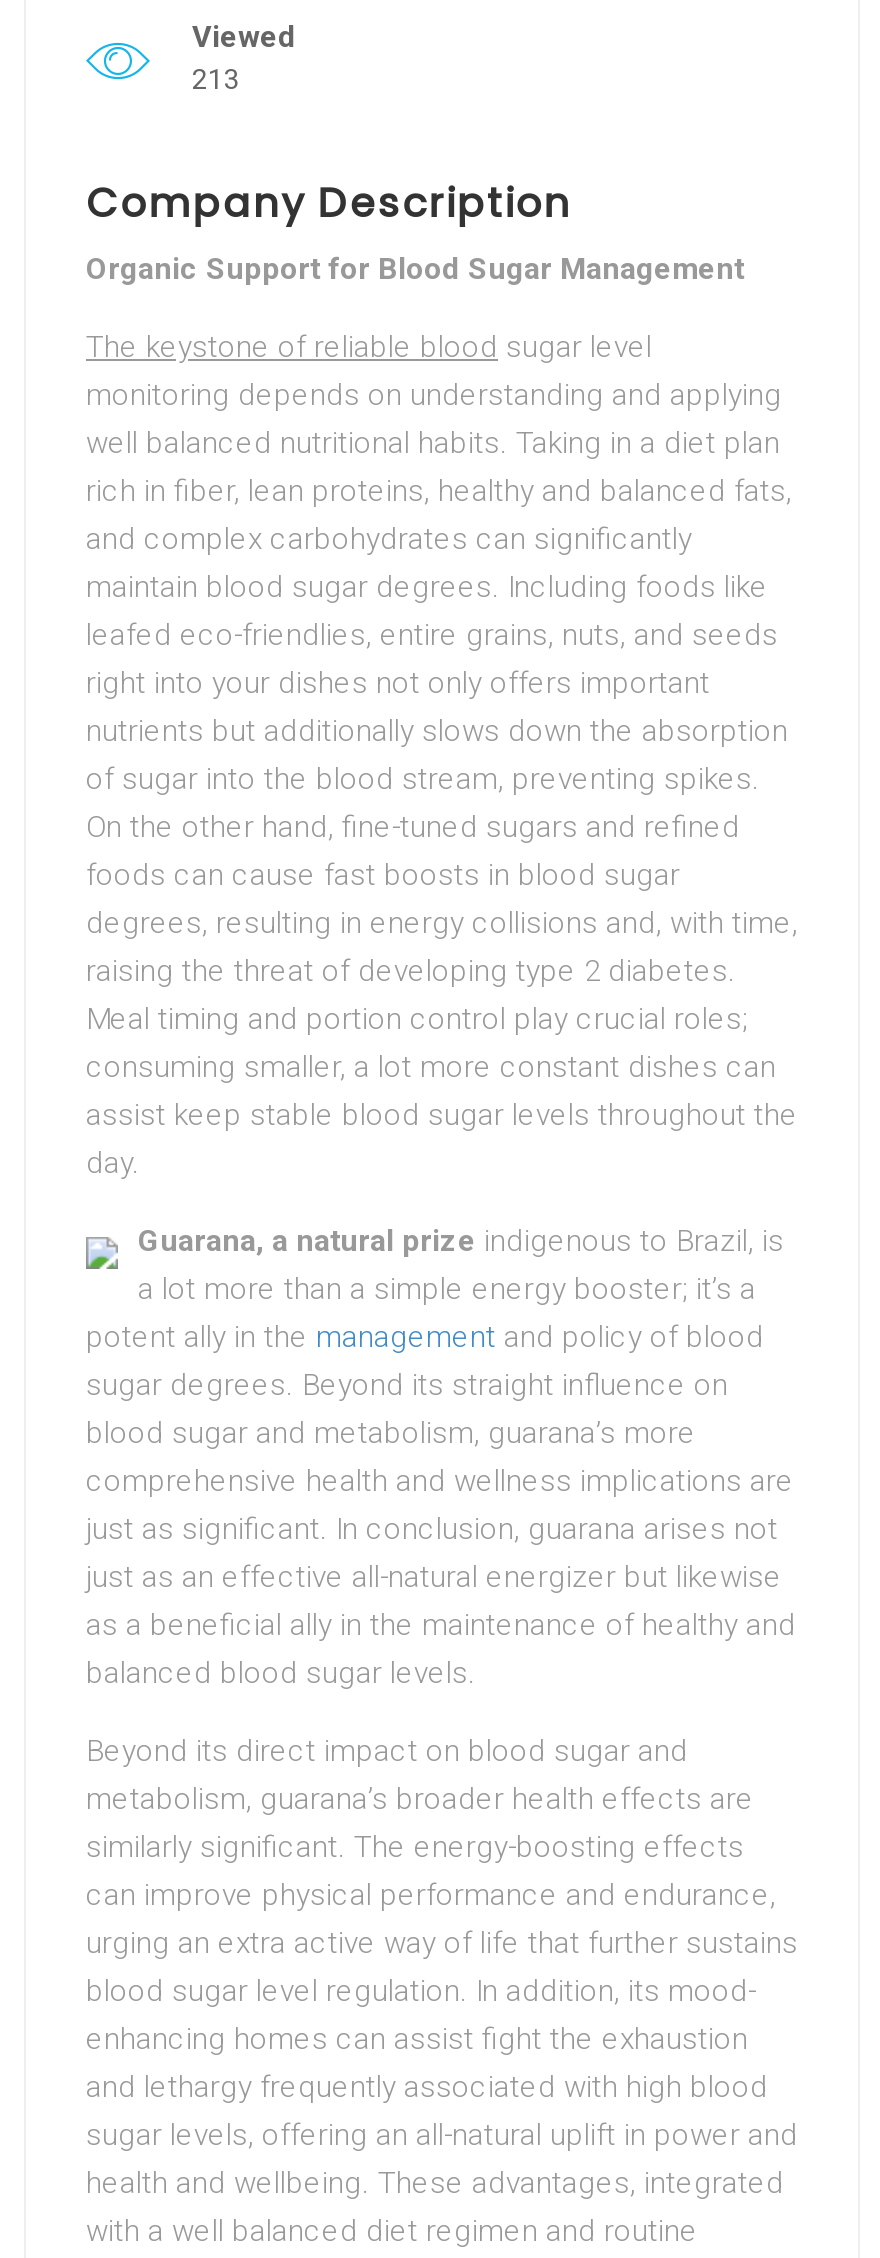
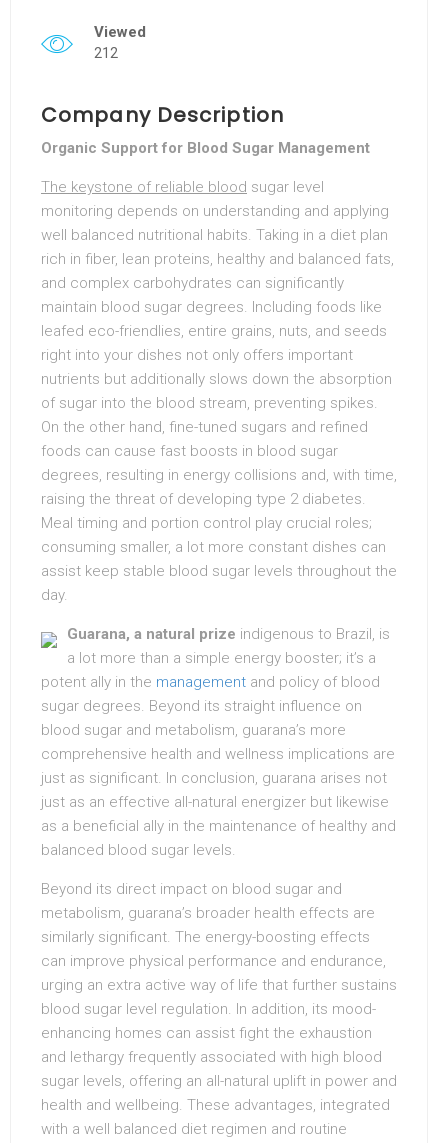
- 213
+ 212
